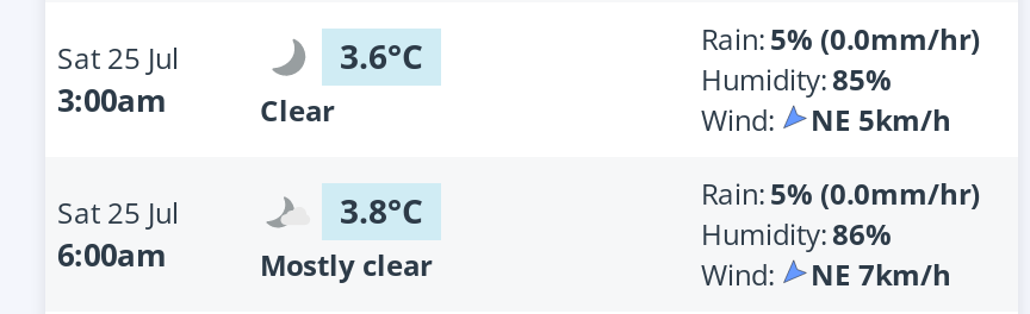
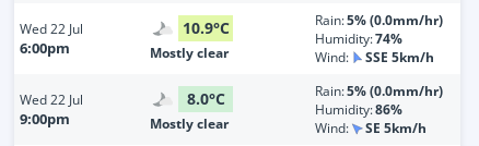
- Sat 25 Jul
- 3:00am
+ Wed 22 Jul
+ 6:00pm

- 3.6°C
- Clear
+ 10.9°C
+ Mostly clear

- Humidity: 85%
+ Humidity: 74%

- Wind: NE 5km/h
+ Wind: SSE 5km/h

- Sat 25 Jul
- 6:00am
+ Wed 22 Jul
+ 9:00pm

- 3.8°C
+ 8.0°C

- Wind: NE 7km/h
+ Wind: SE 5km/h
